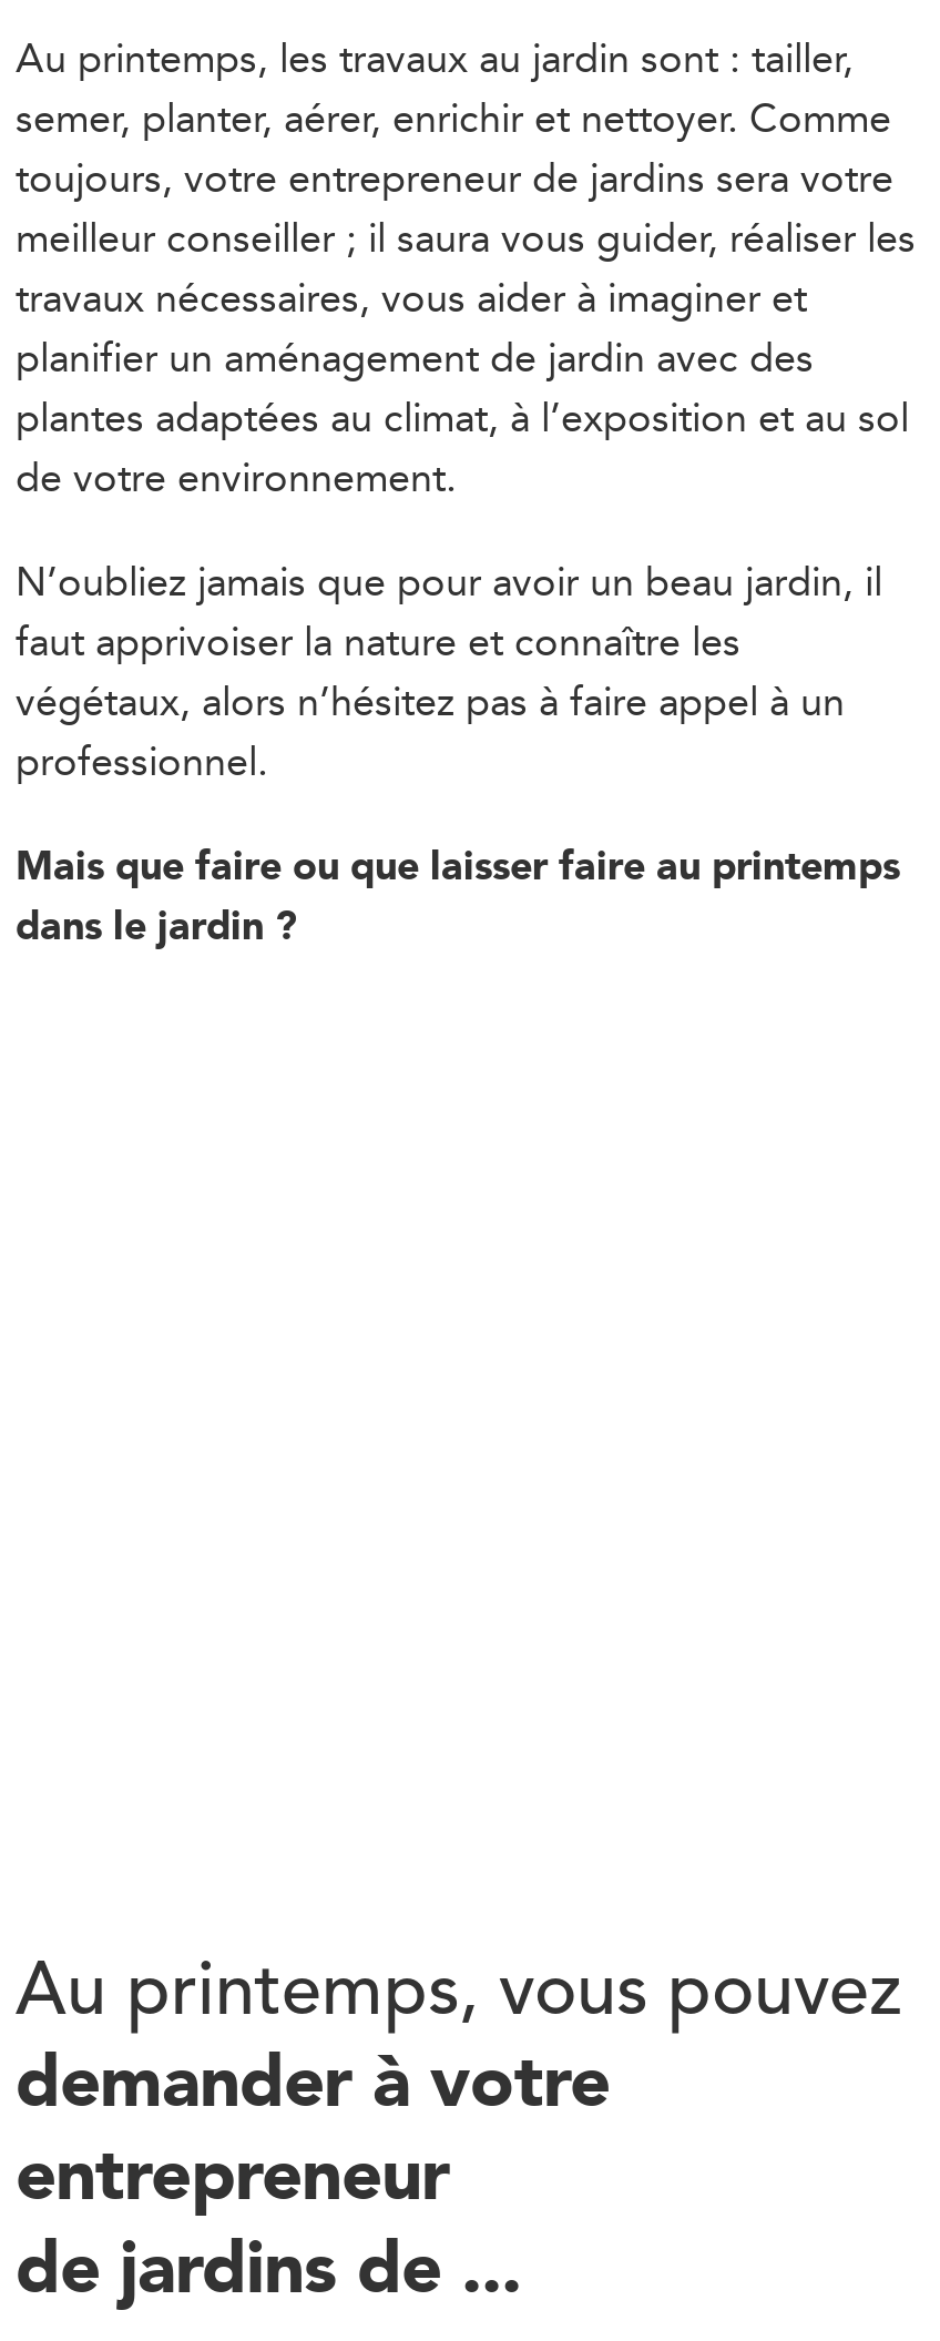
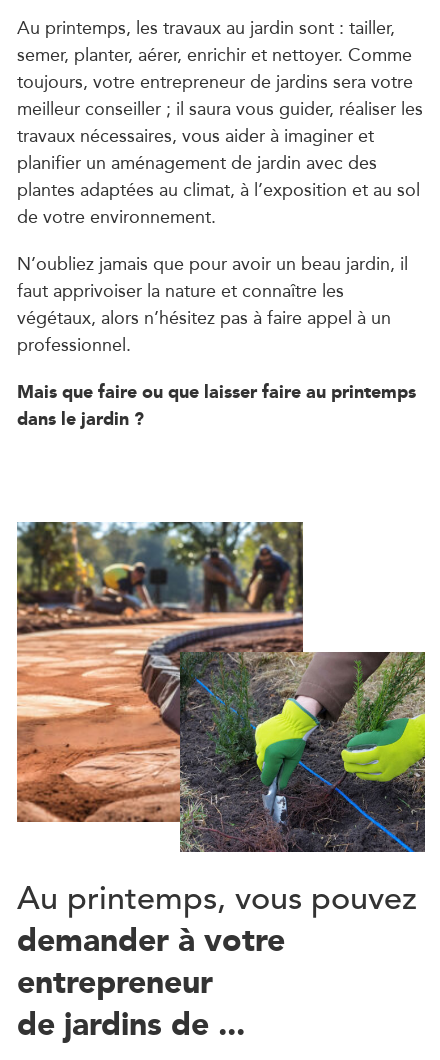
+ [image]
